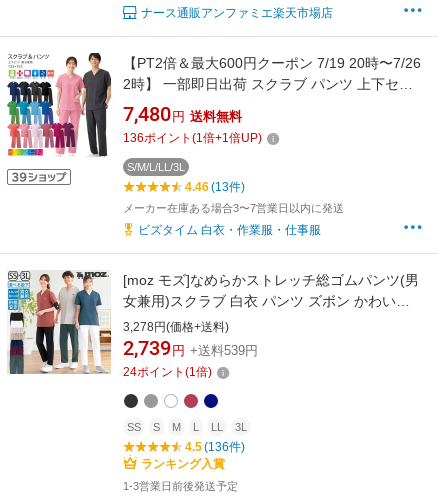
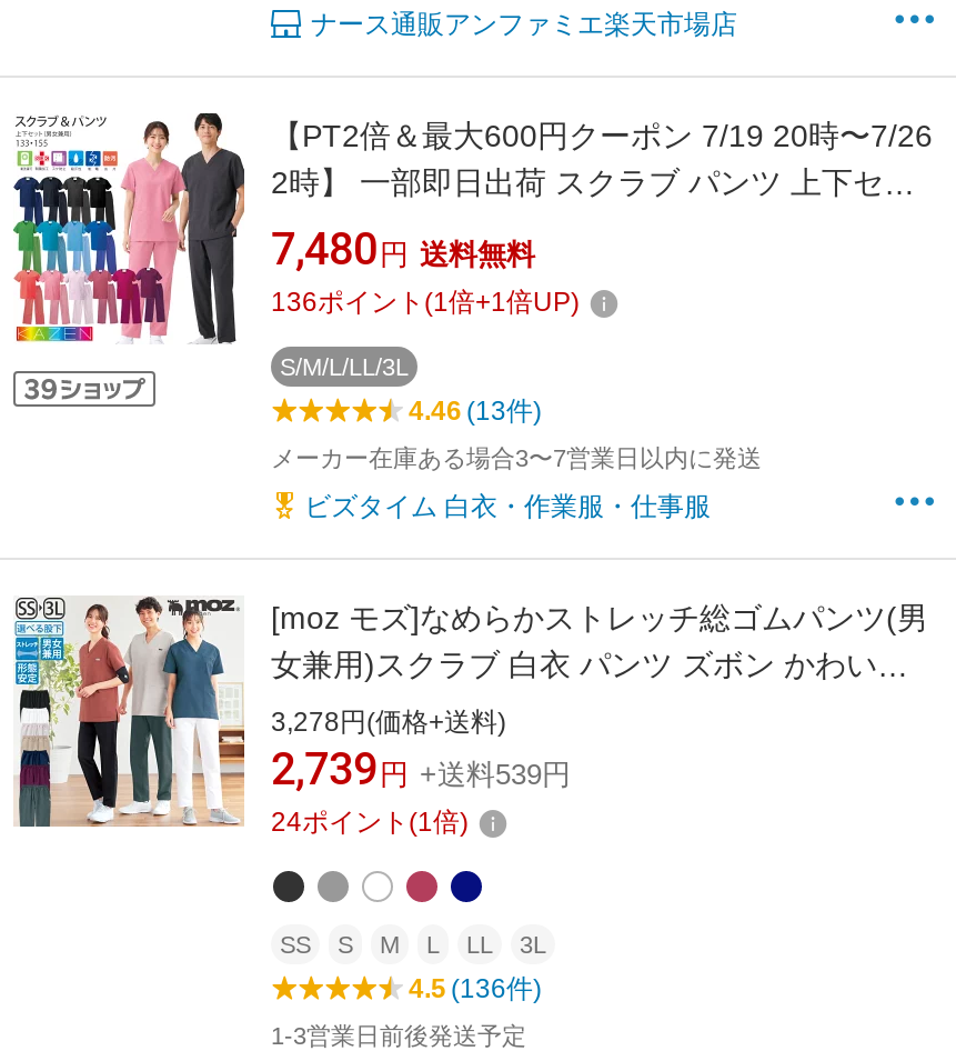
- ランキング入賞
